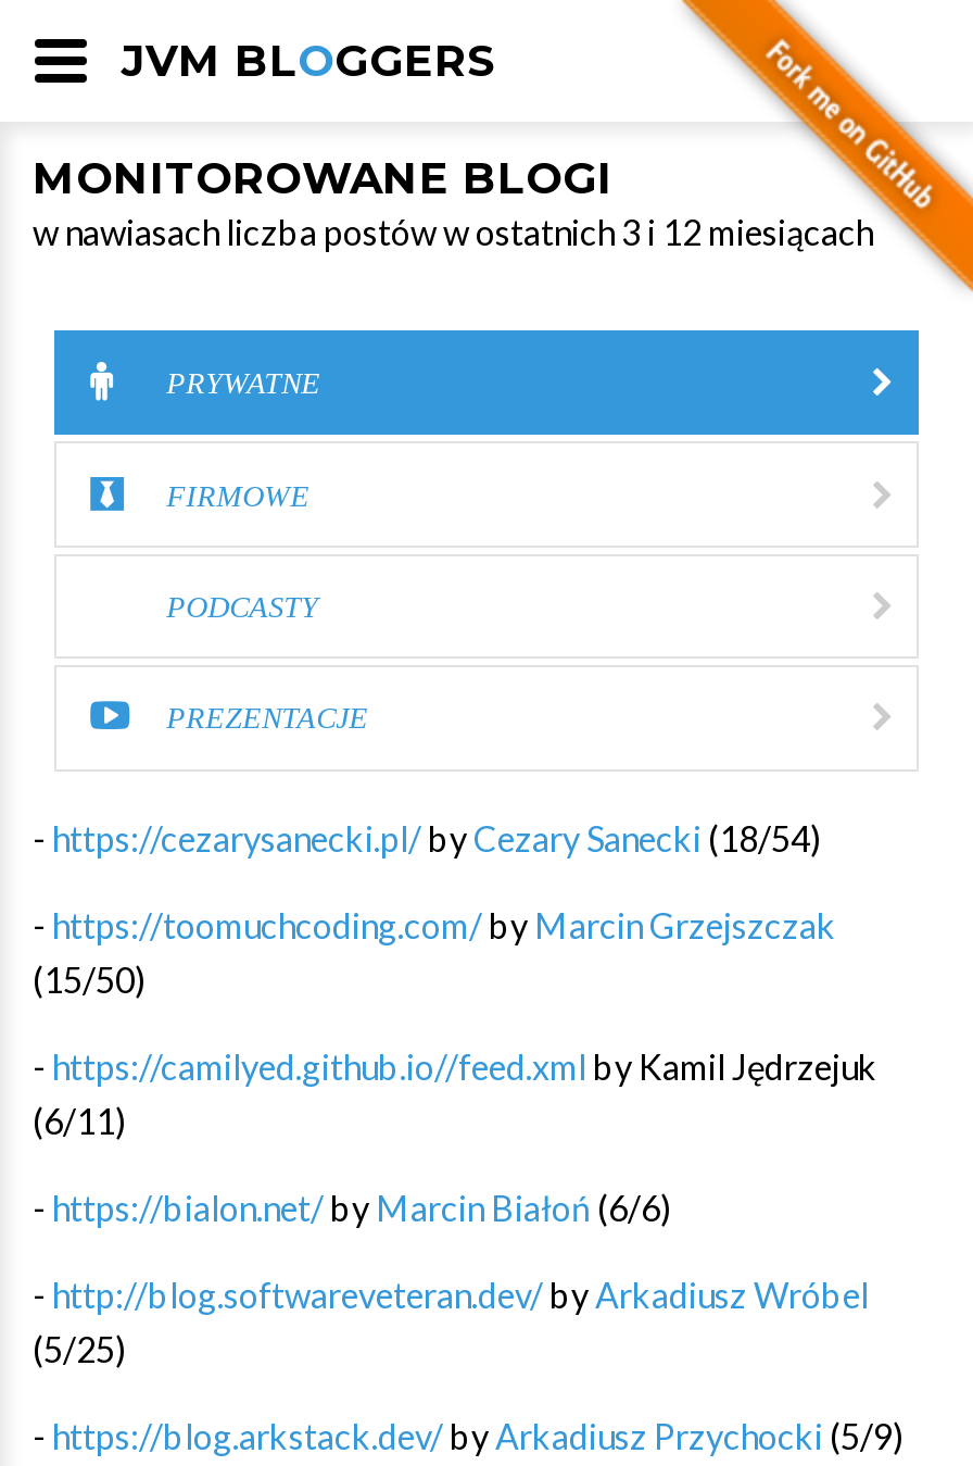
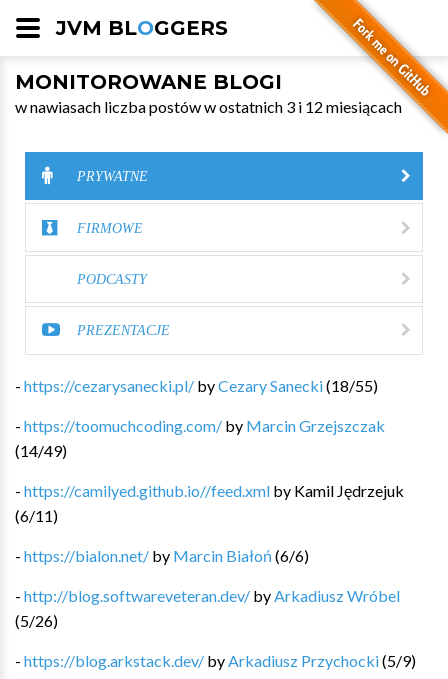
- - https://cezarysanecki.pl/ by Cezary Sanecki (18/54)
+ - https://cezarysanecki.pl/ by Cezary Sanecki (18/55)

- (15/50)
+ (14/49)

- (5/25)
+ (5/26)
